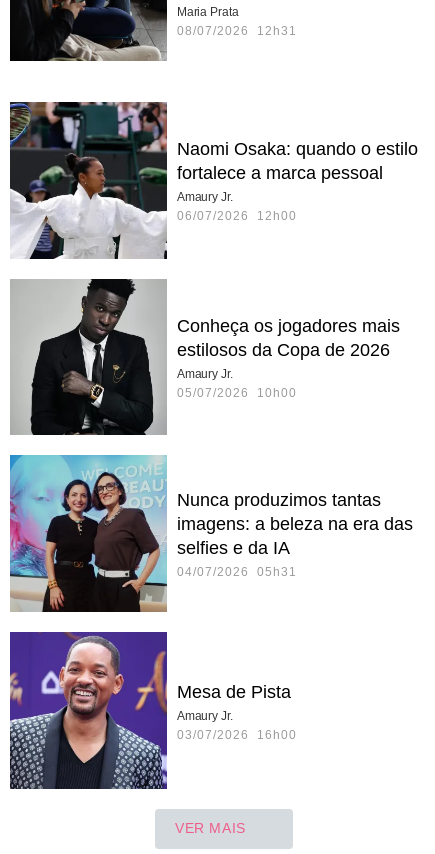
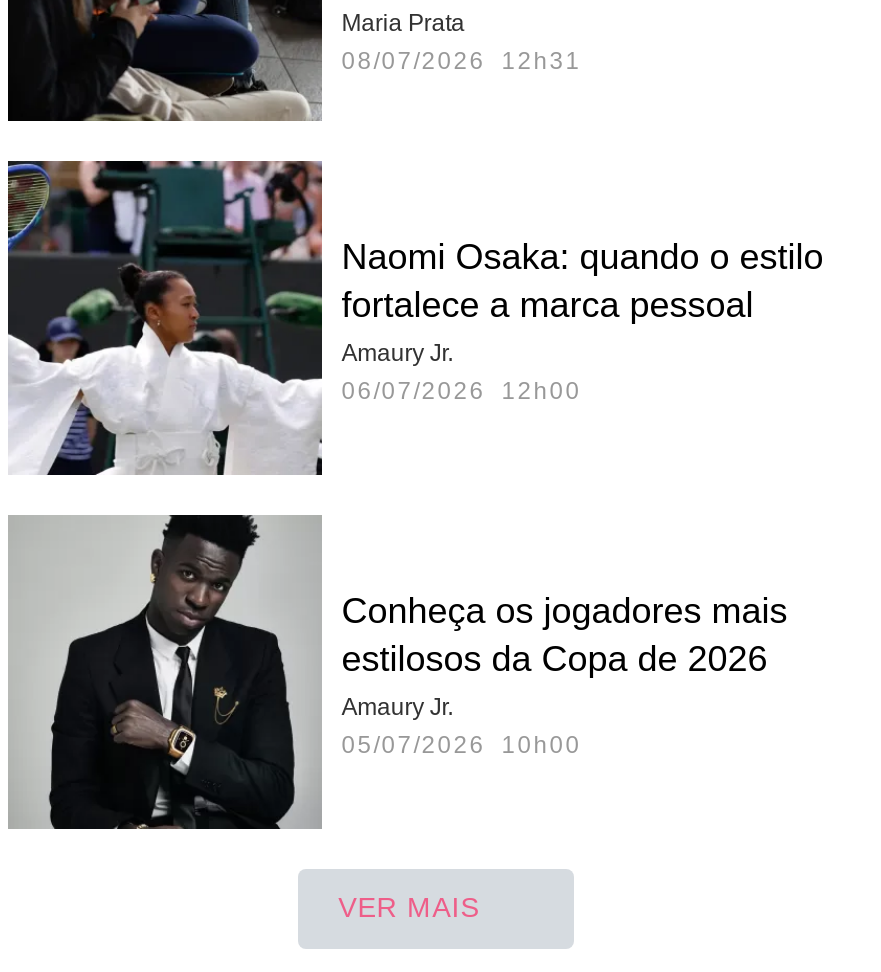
- [image]
- Nunca produzimos tantas
- imagens: a beleza na era das
- selfies e da IA
- 04/07/2026 05h31

- [image]
- Mesa de Pista
- Amaury Jr.
- 03/07/2026 16h00
